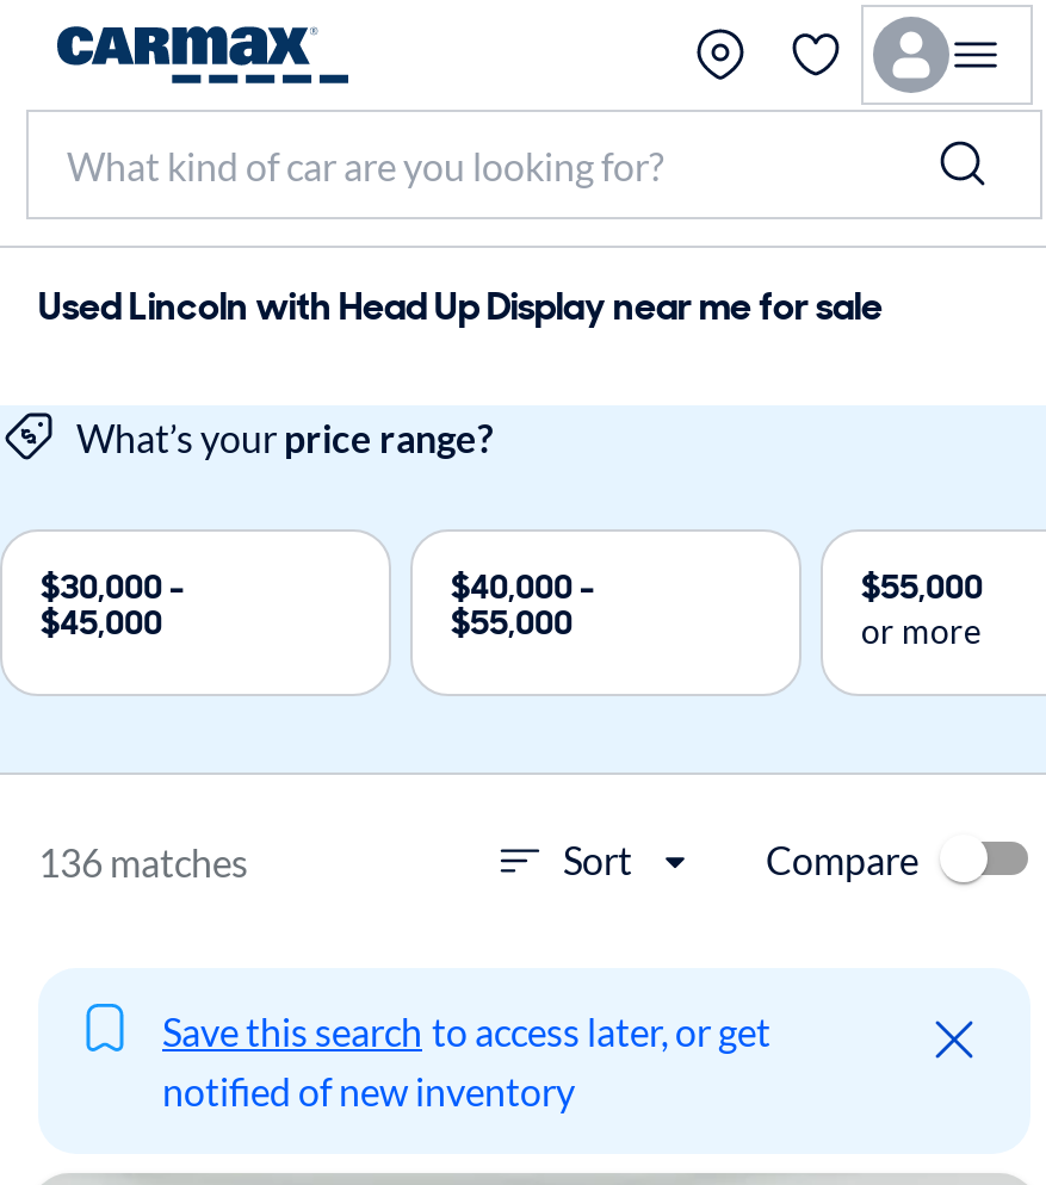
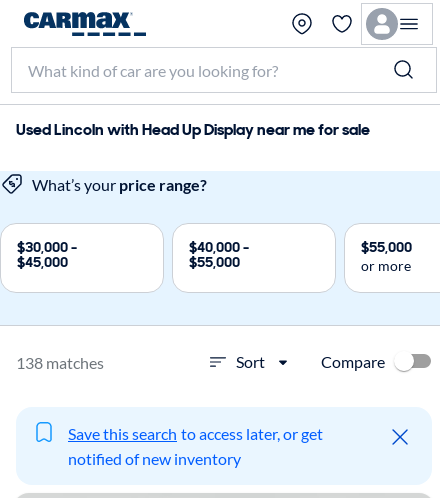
- 136 matches
+ 138 matches
